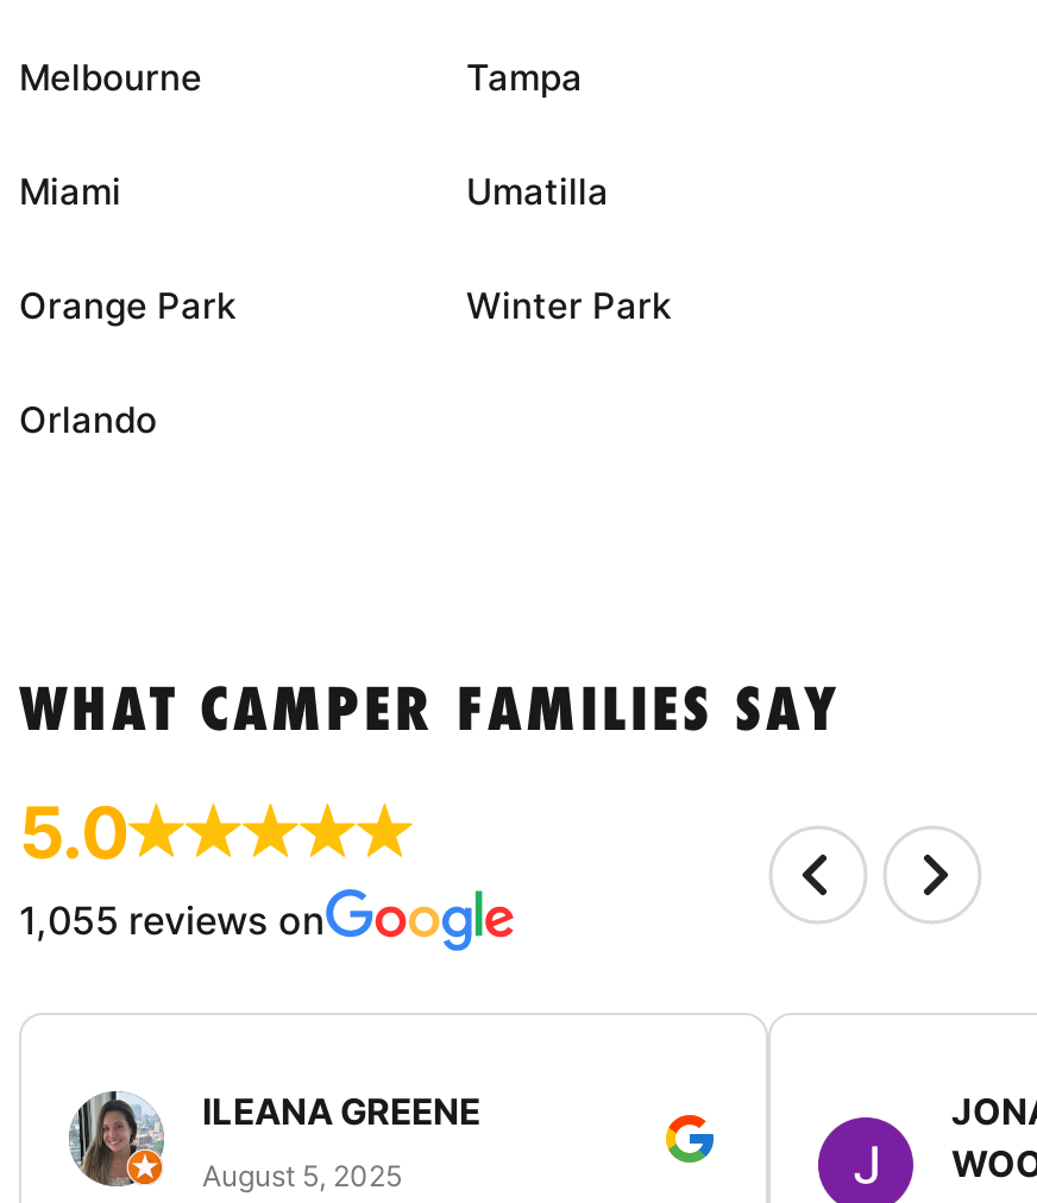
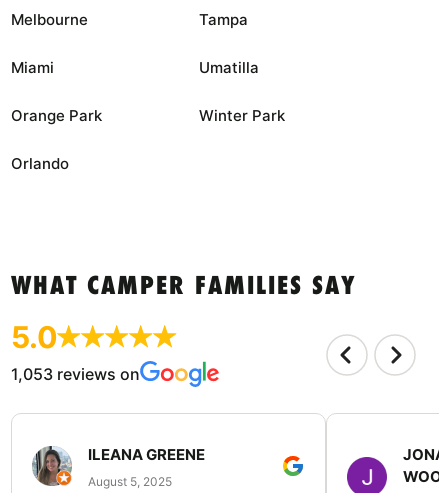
- 1,055 reviews on
+ 1,053 reviews on
